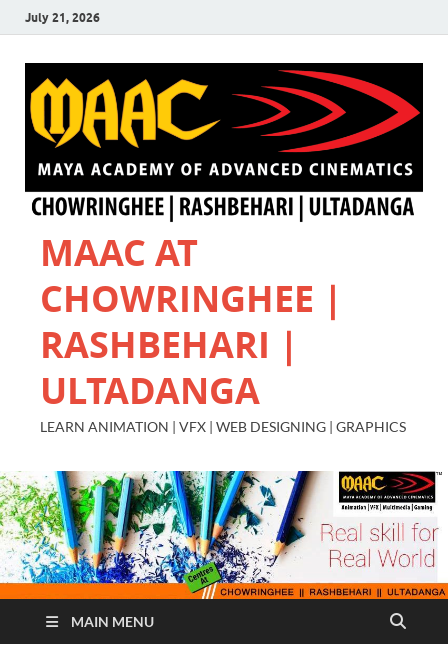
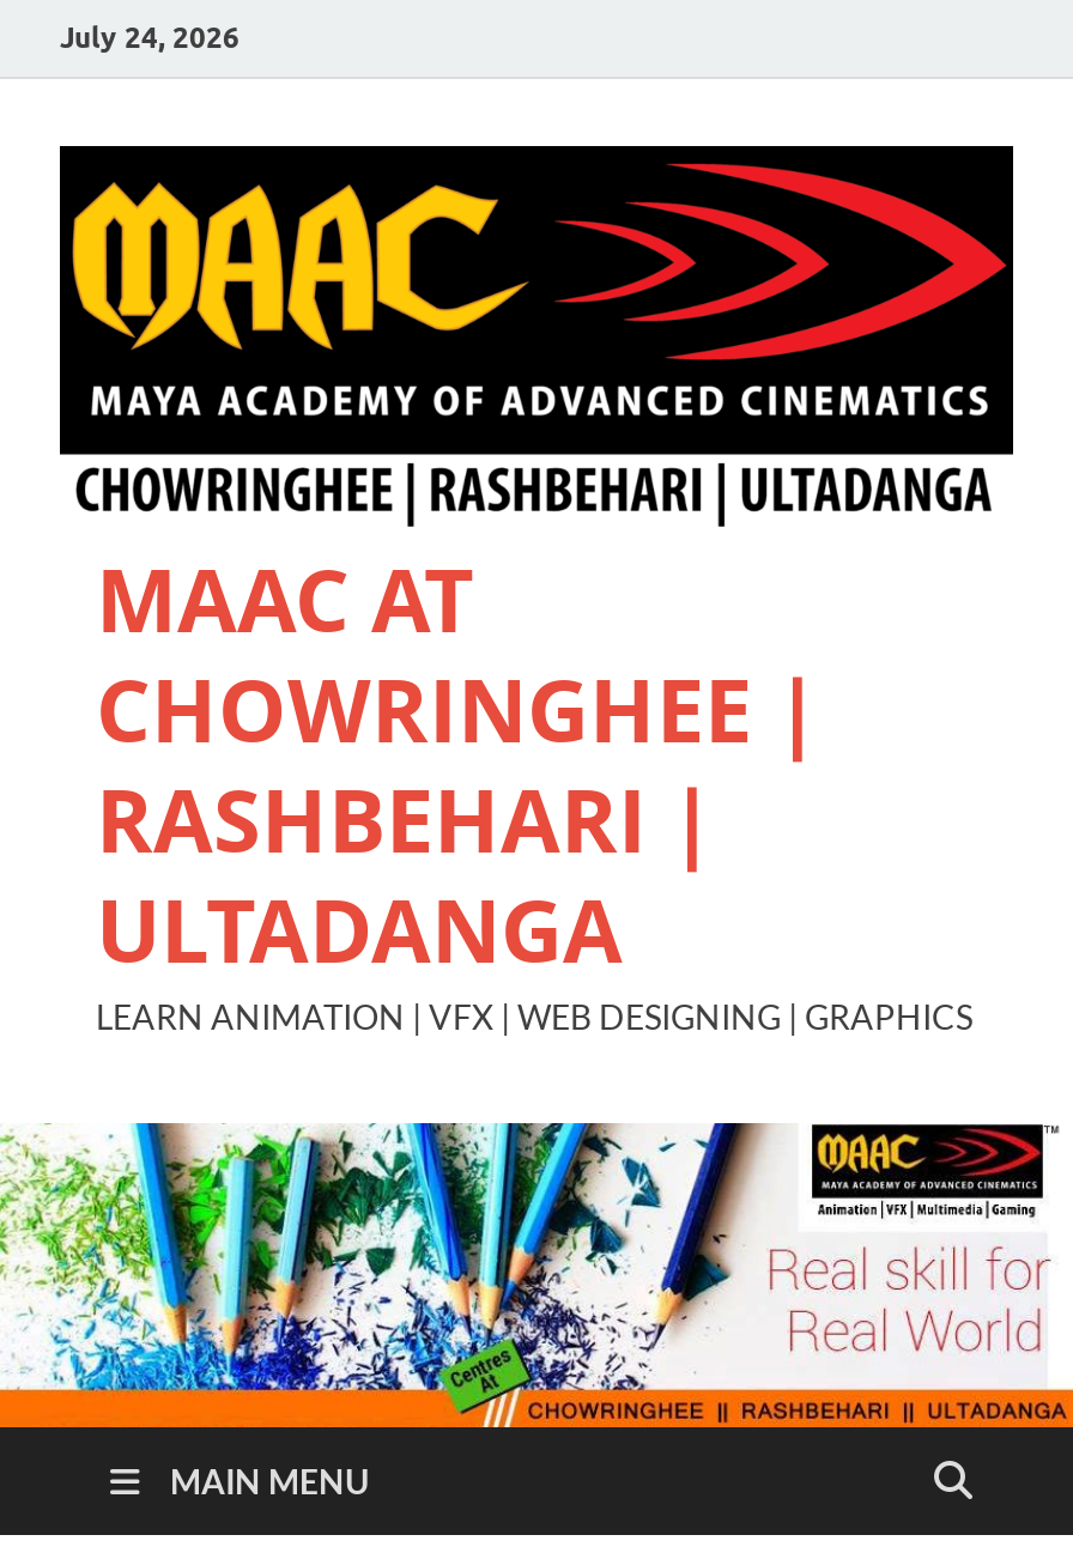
- July 21, 2026
+ July 24, 2026
